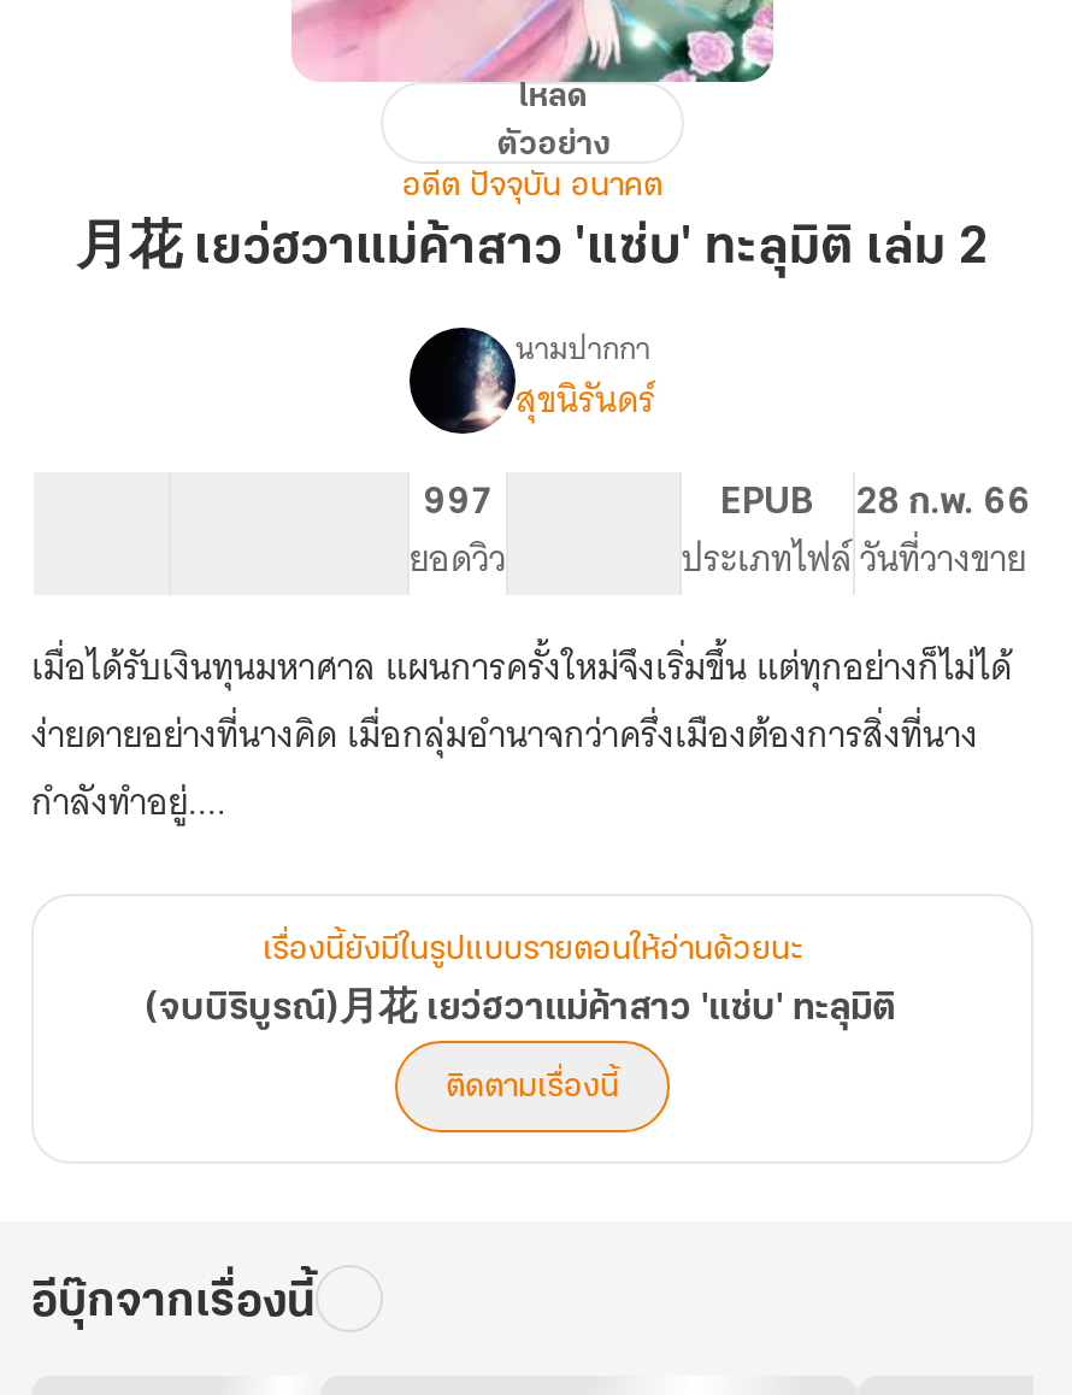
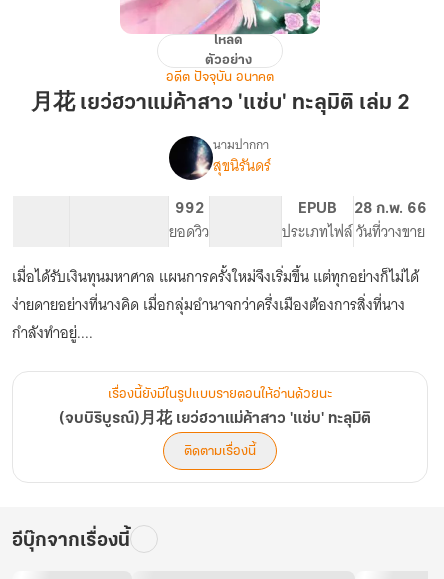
- 997
+ 992
